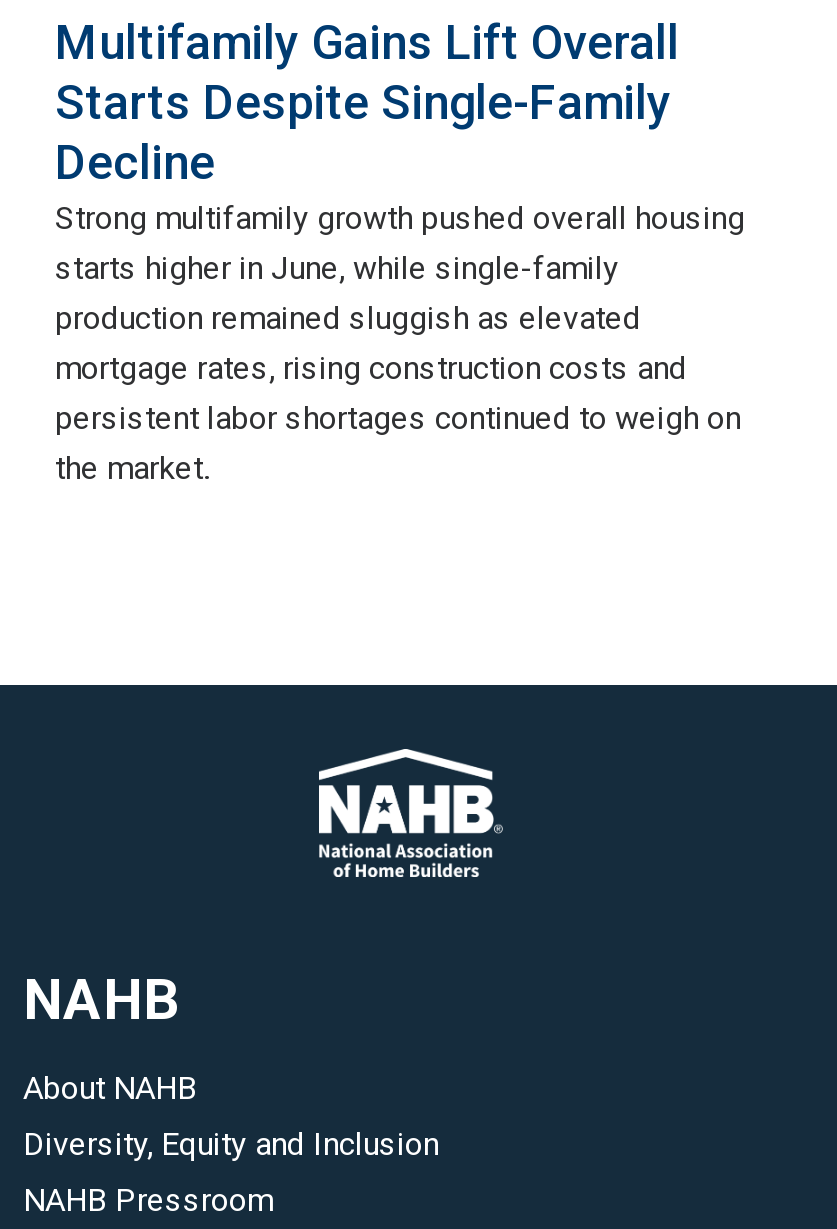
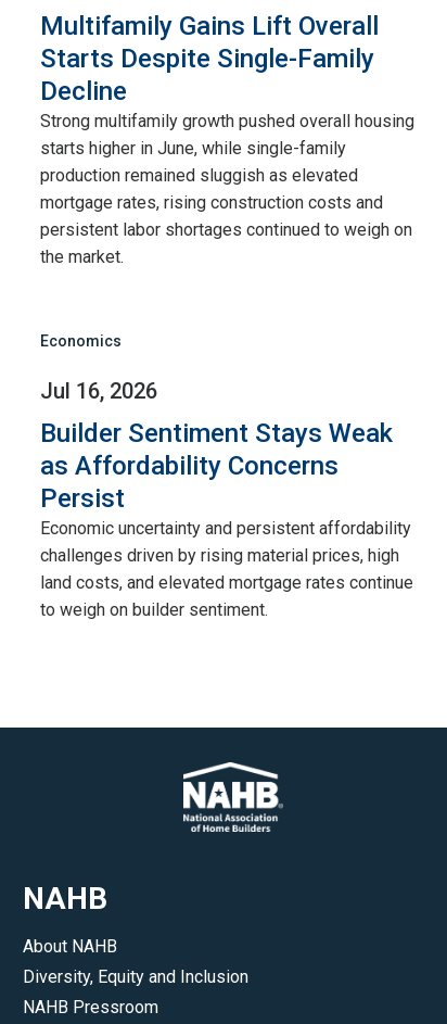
+ Economics
+ Jul 16, 2026
+ Builder Sentiment Stays Weak
+ as Affordability Concerns
+ Persist
+ Economic uncertainty and persistent affordability
+ challenges driven by rising material prices, high
+ land costs, and elevated mortgage rates continue
+ to weigh on builder sentiment.
